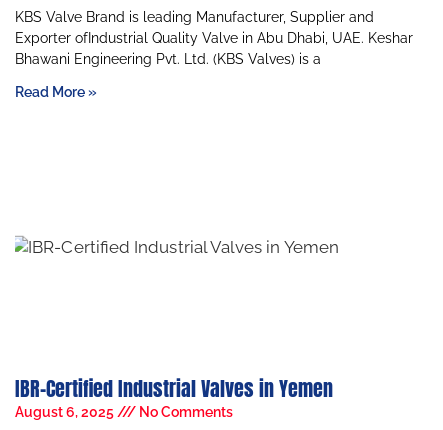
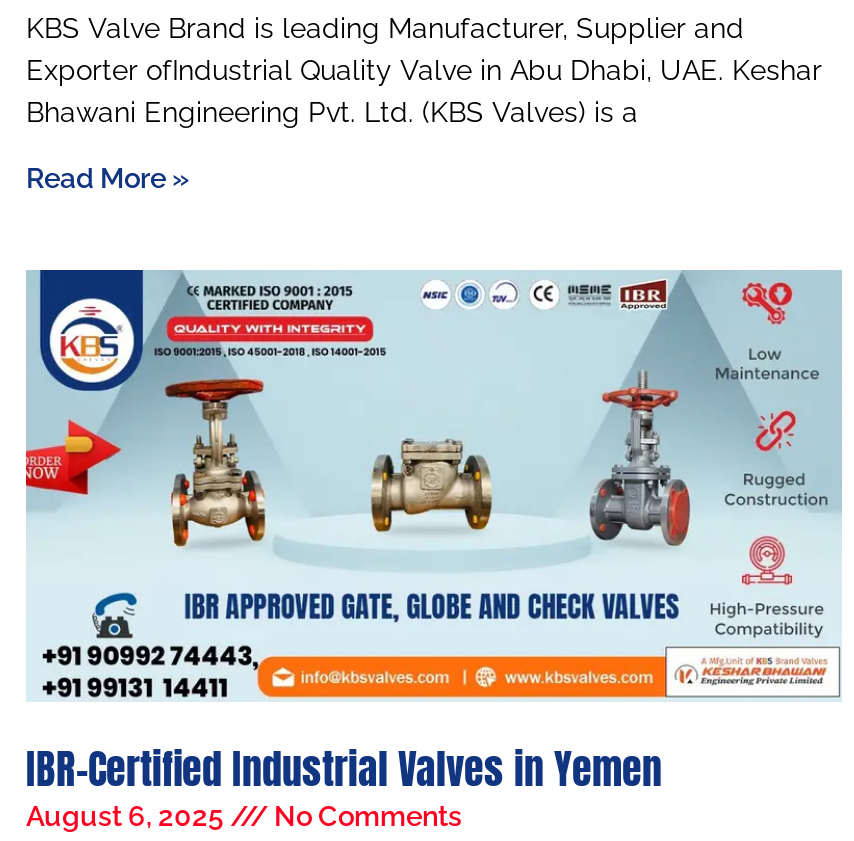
+ [image]
